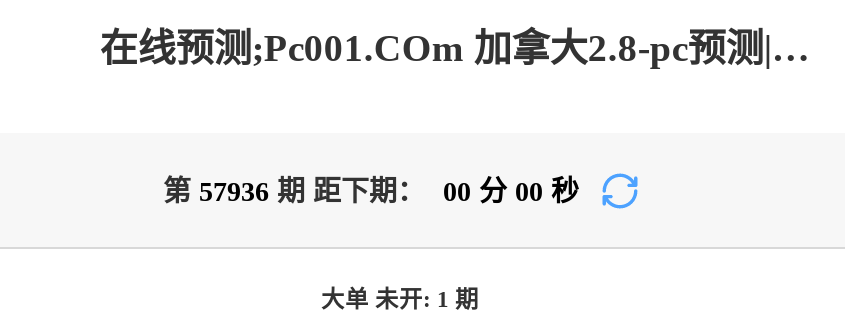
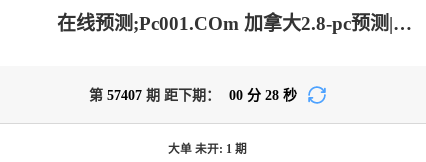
- 第57936期 距下期： 00分 00秒
+ 第57407期 距下期： 00分 28秒
